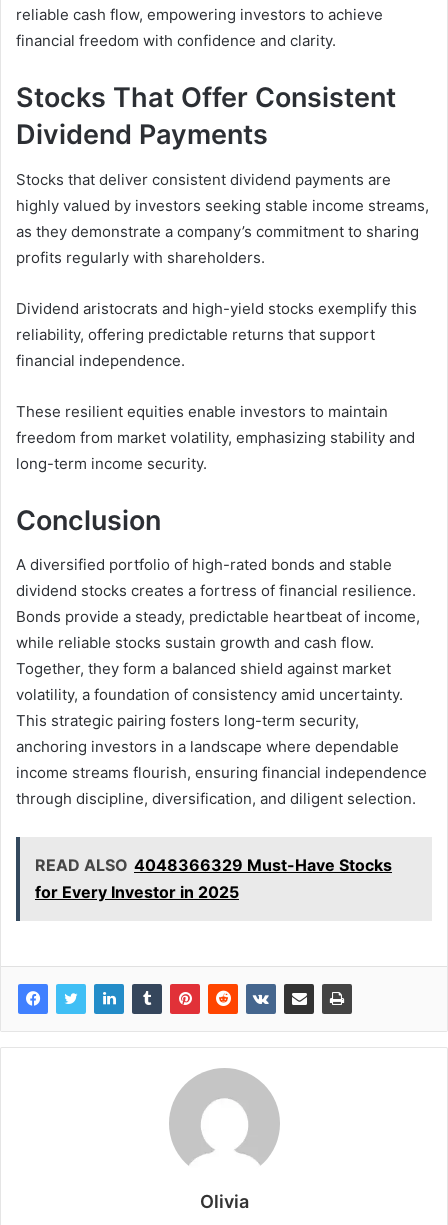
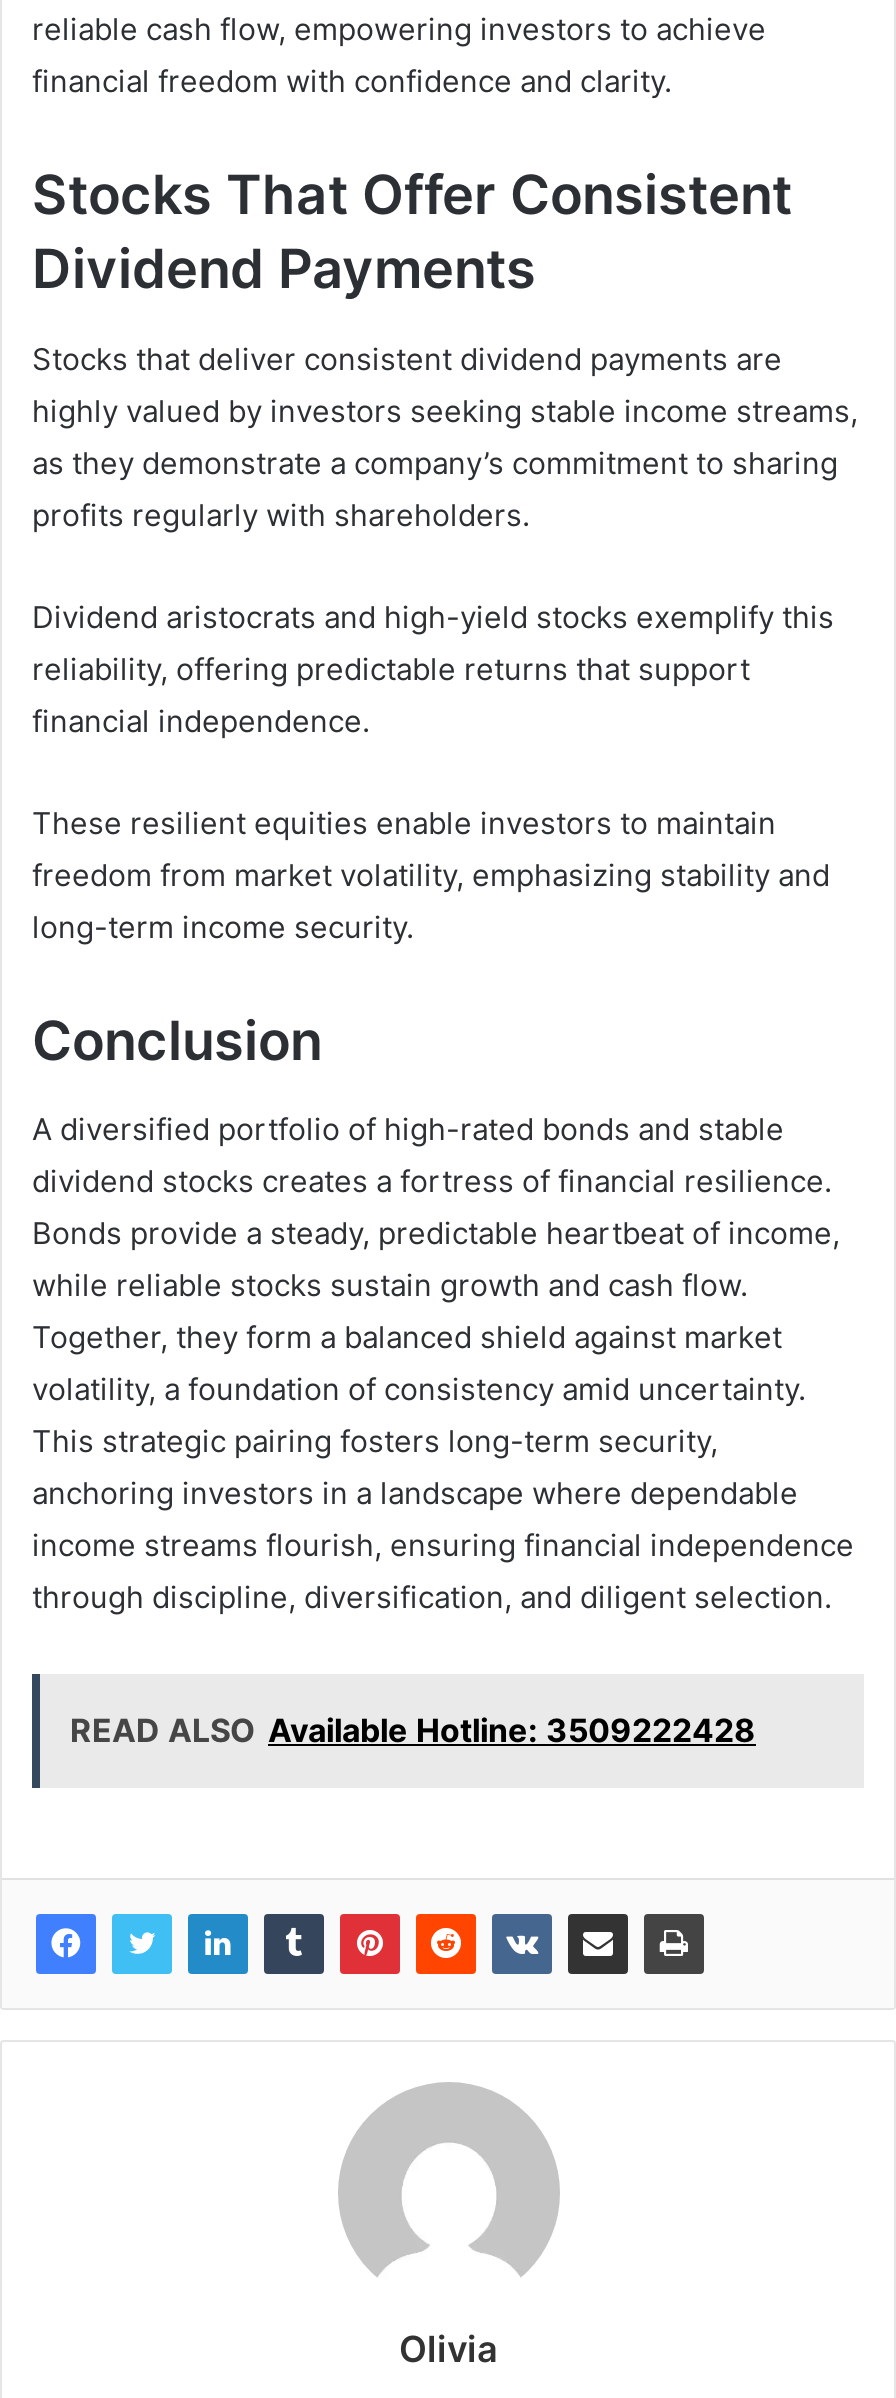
- READ ALSO 4048366329 Must-Have Stocks
- for Every Investor in 2025
+ READ ALSO Available Hotline: 3509222428
